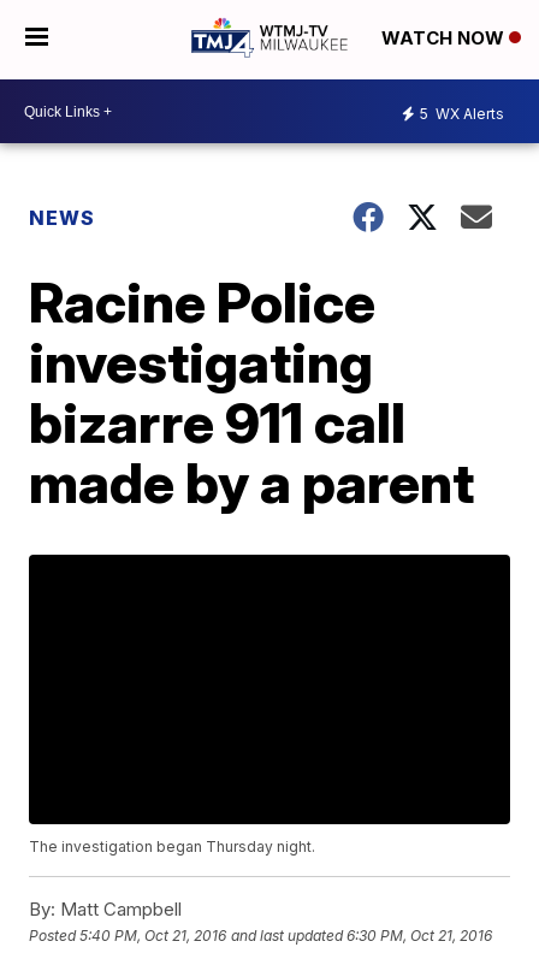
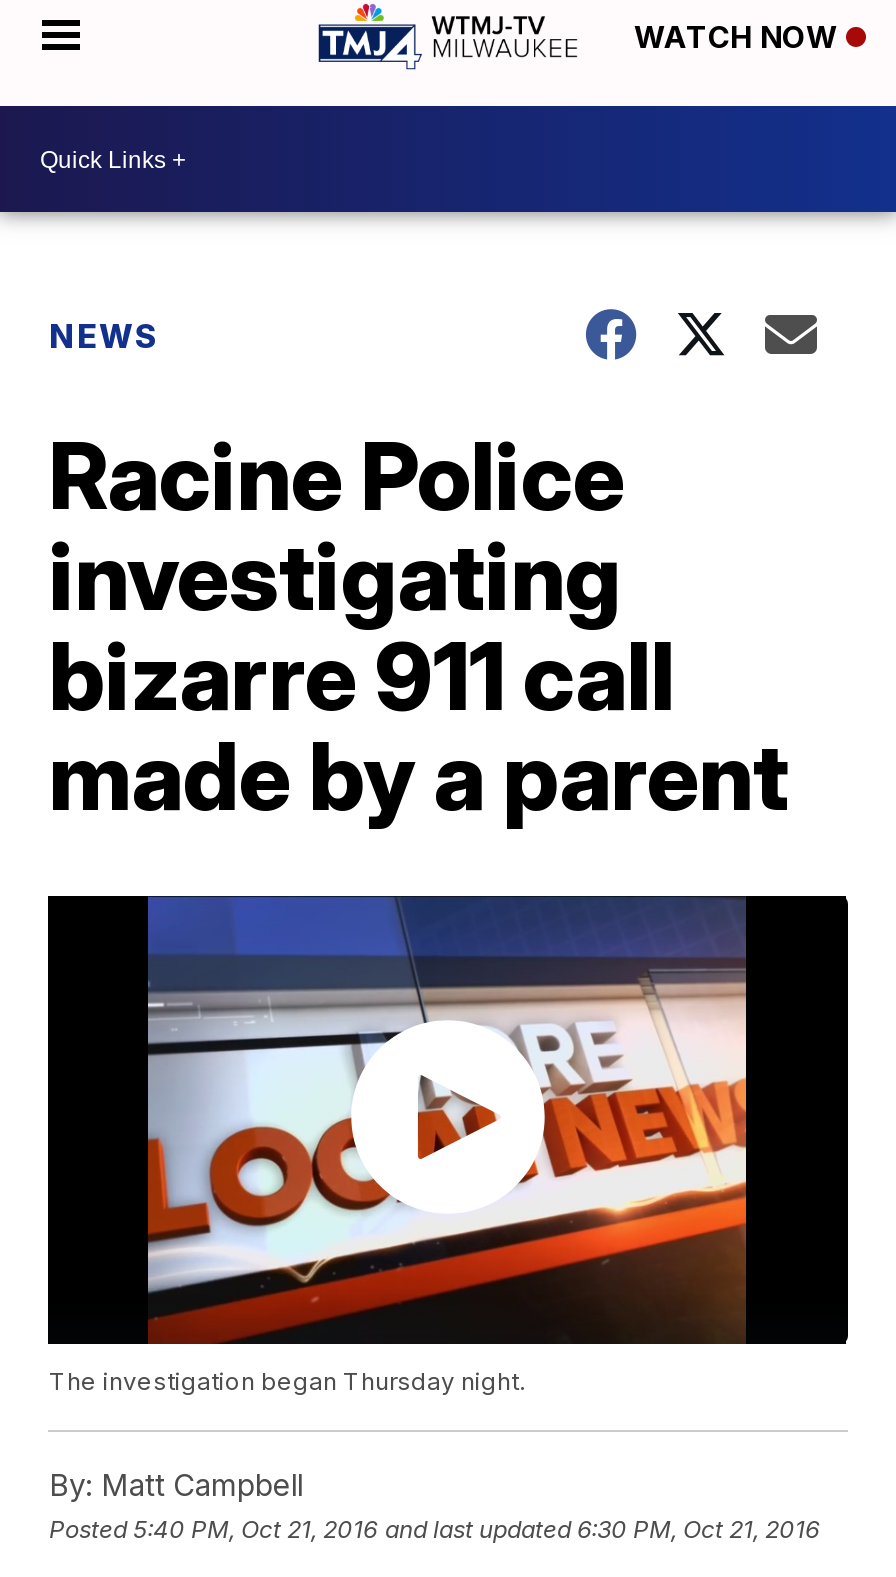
- 5 WX Alerts

+ [image]
